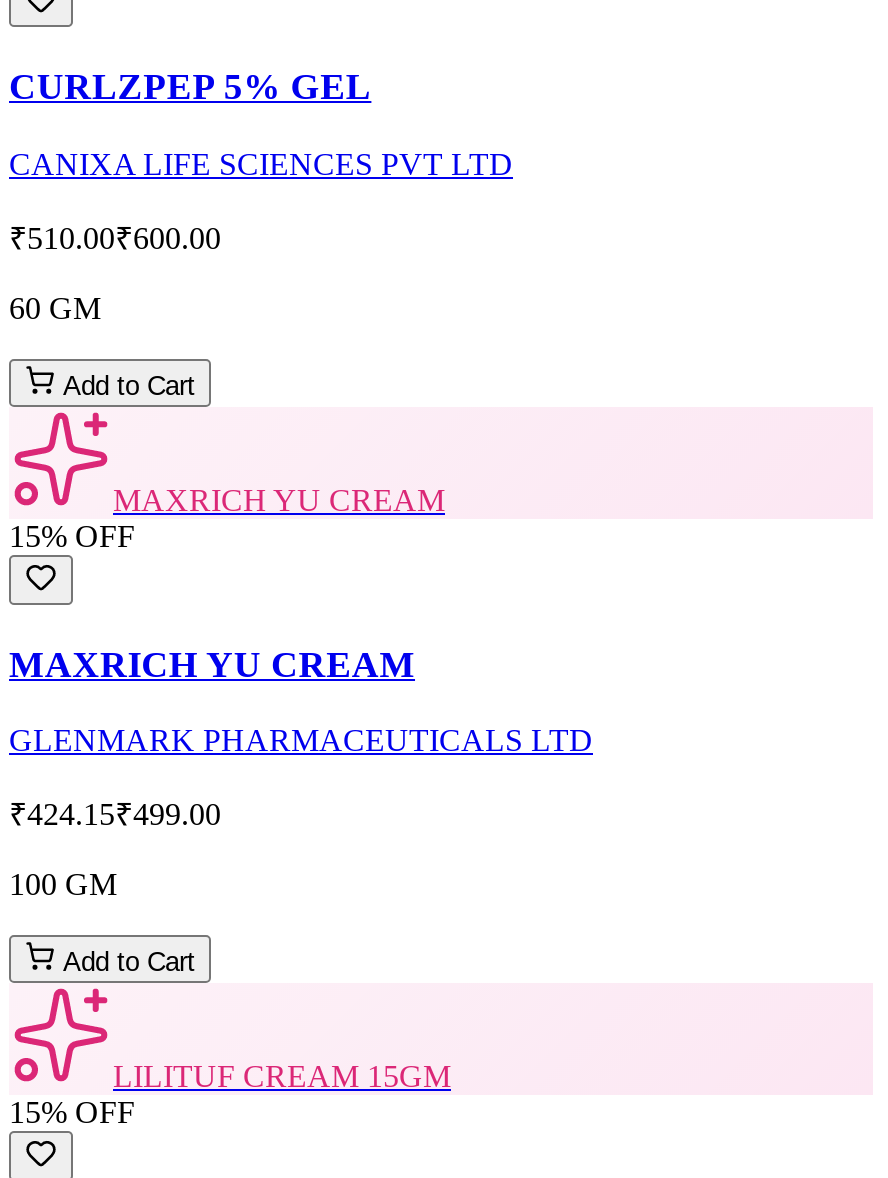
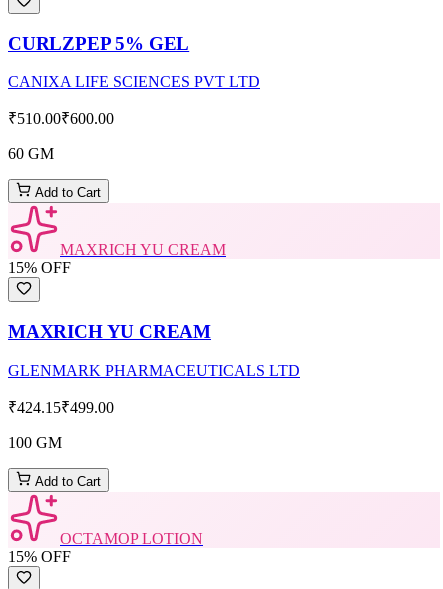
- LILITUF CREAM 15GM
+ OCTAMOP LOTION
